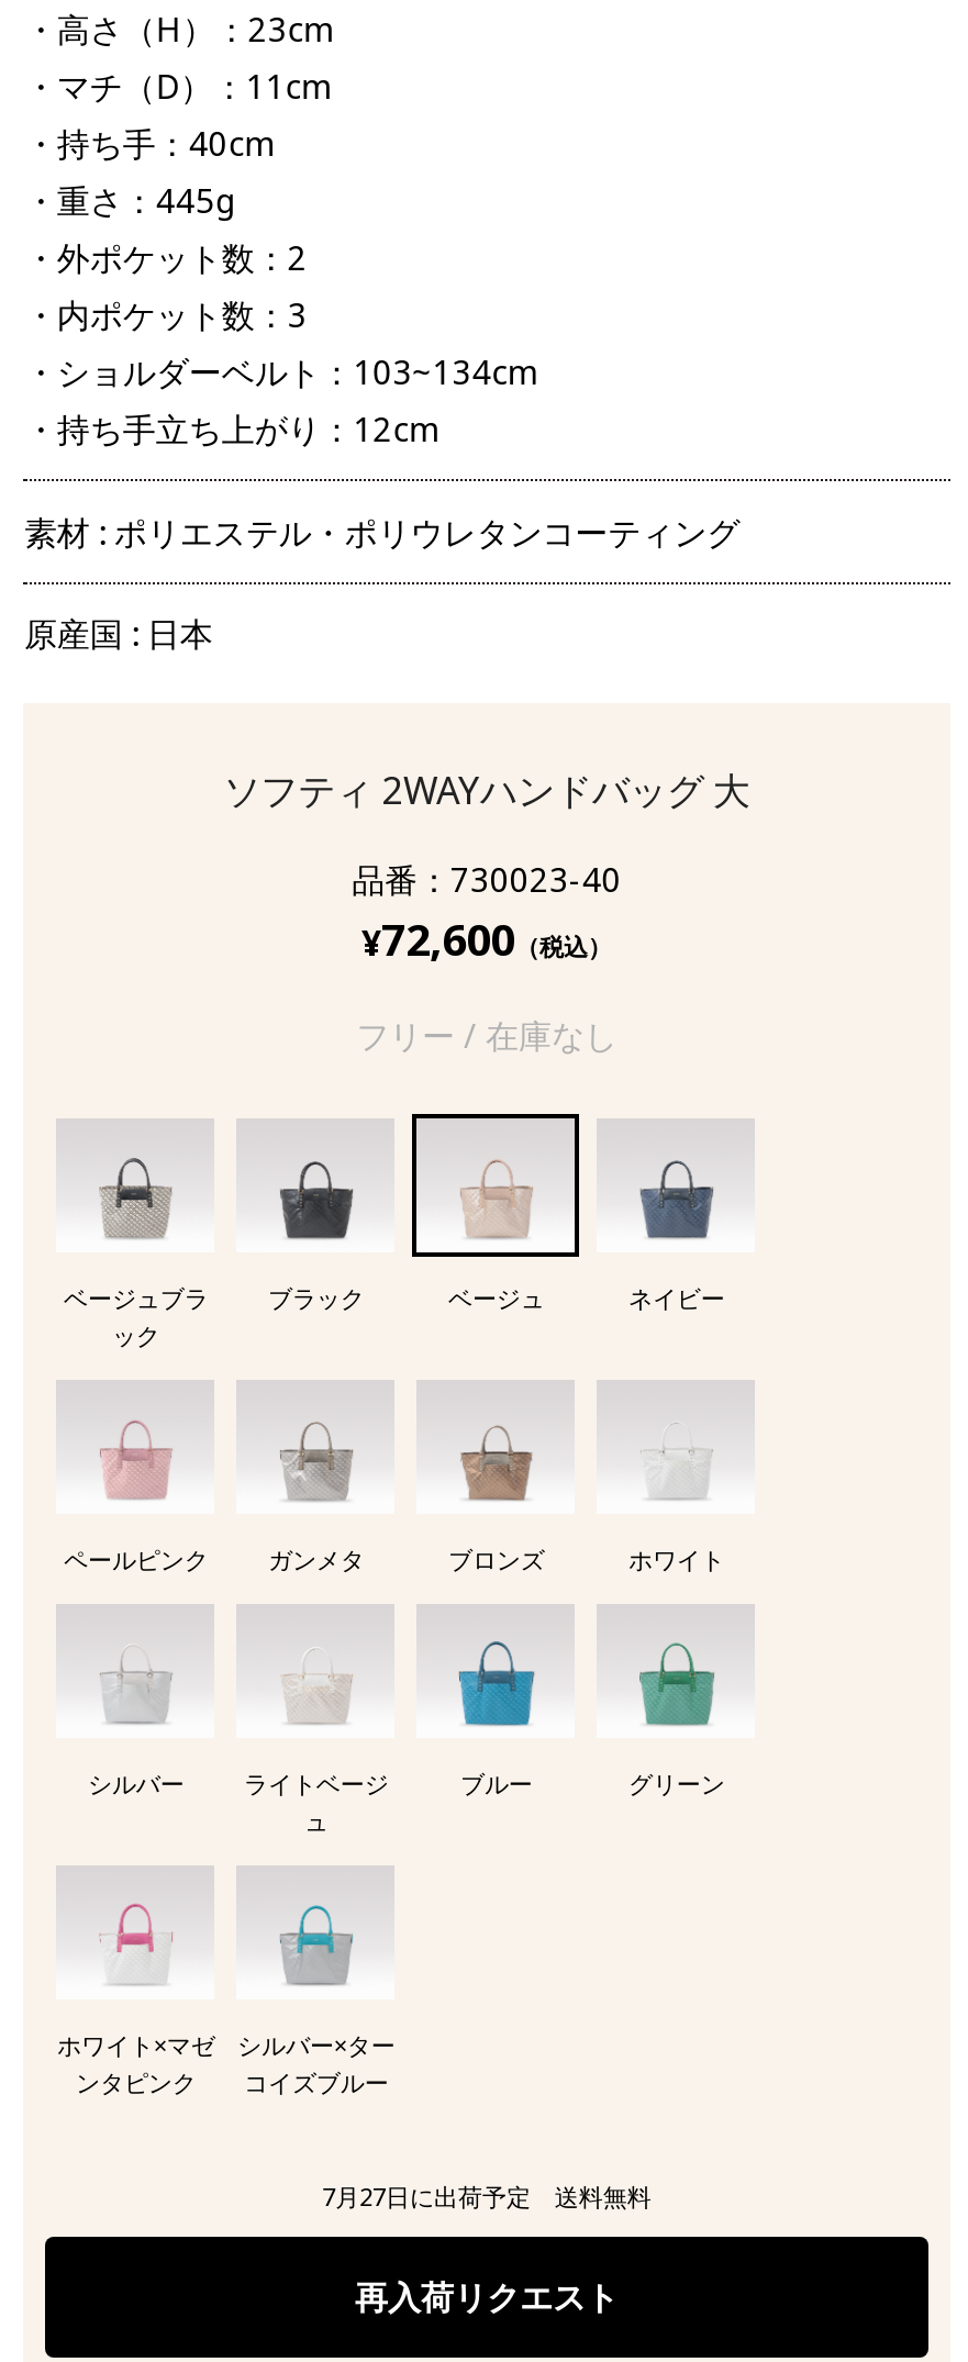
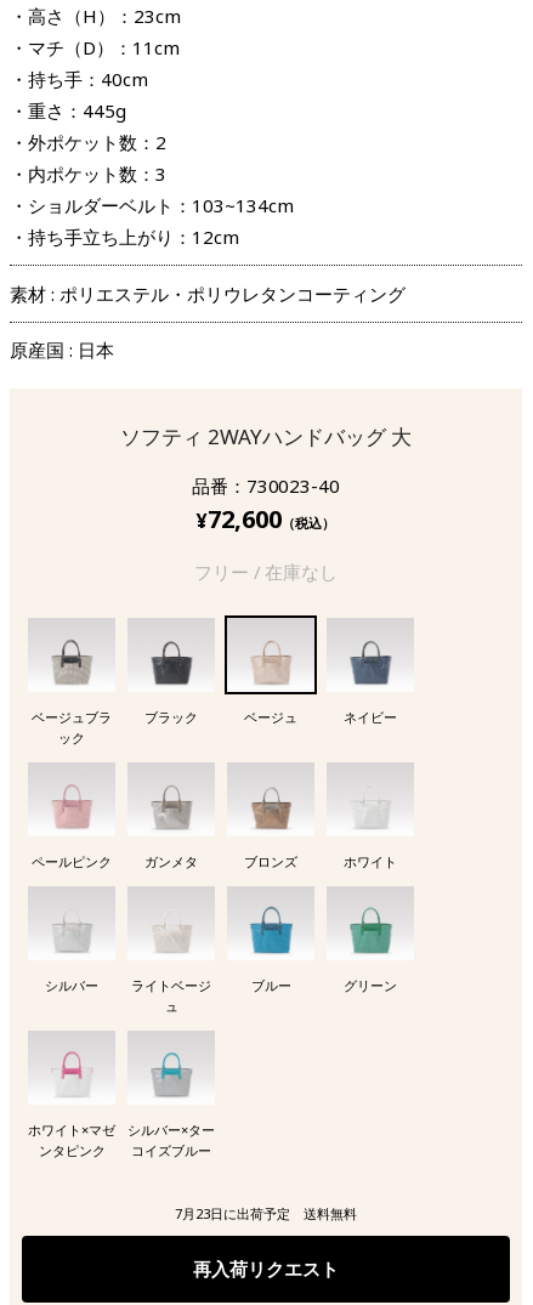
- 7月27日に出荷予定 送料無料
+ 7月23日に出荷予定 送料無料
